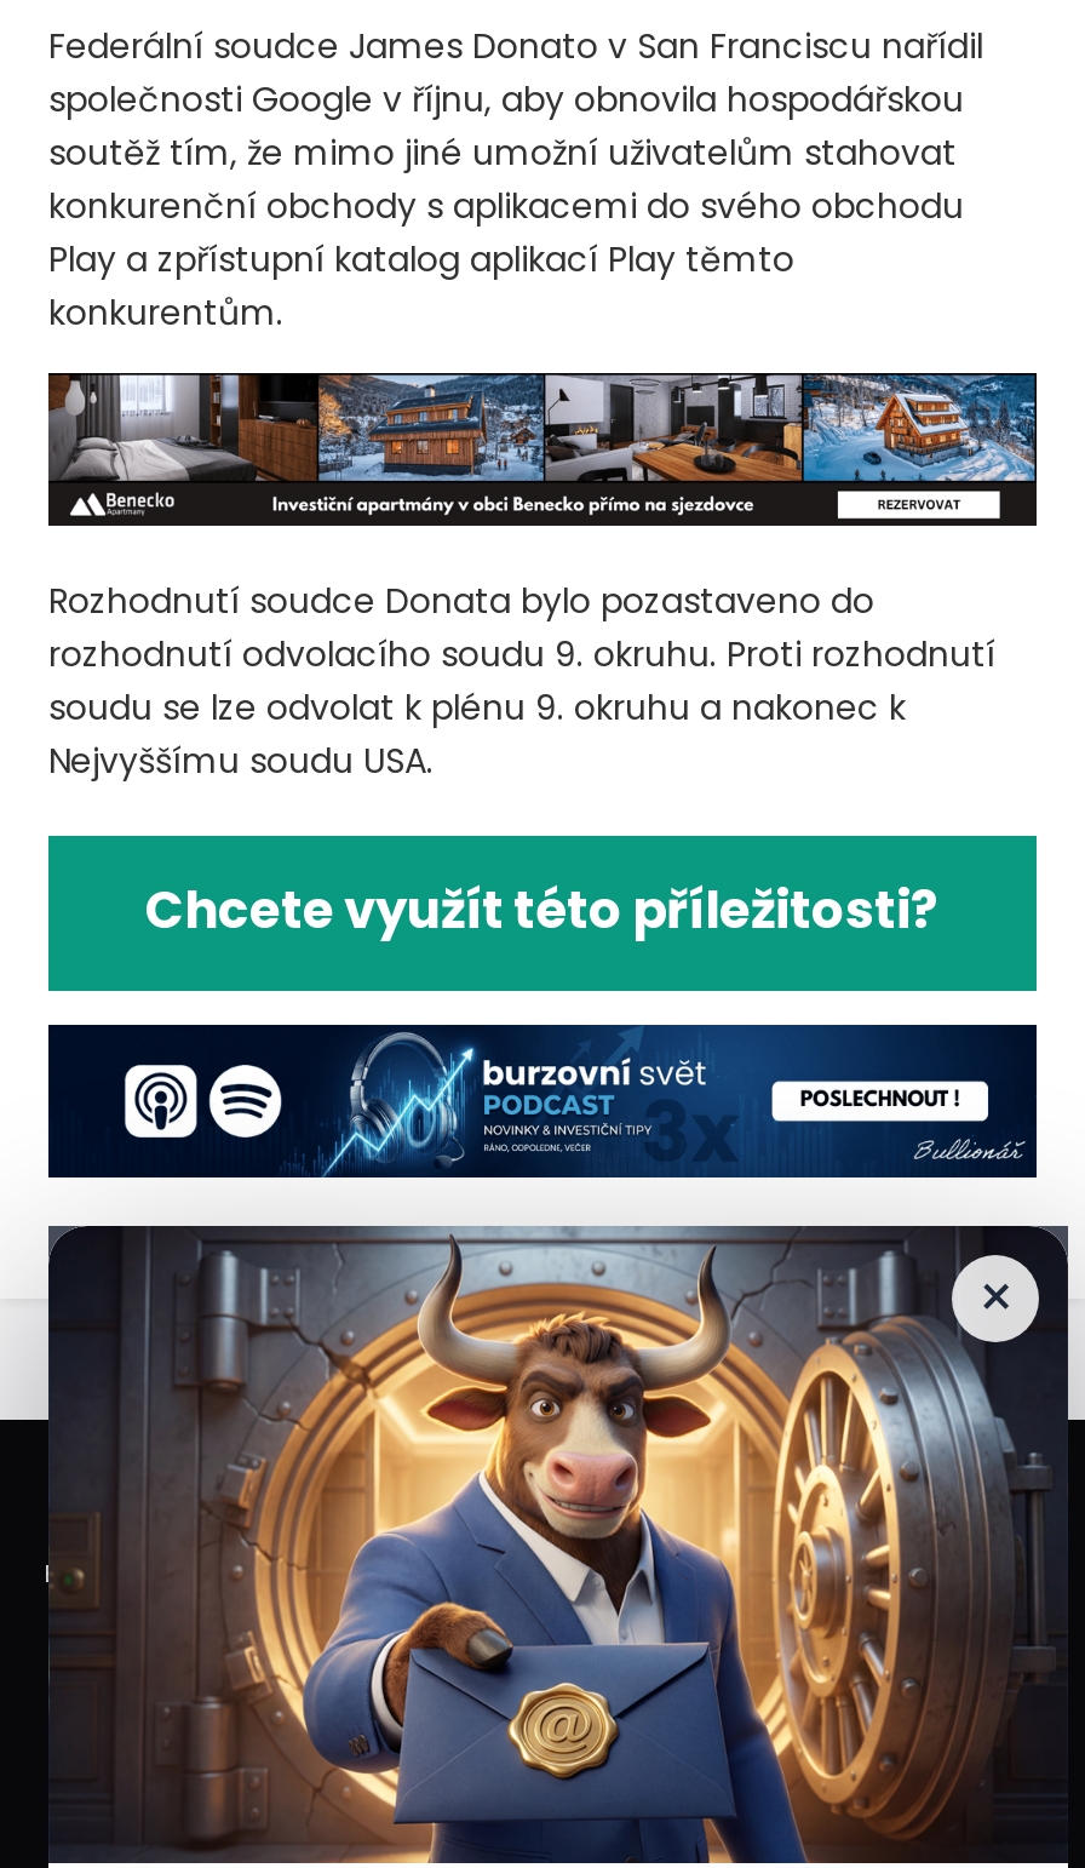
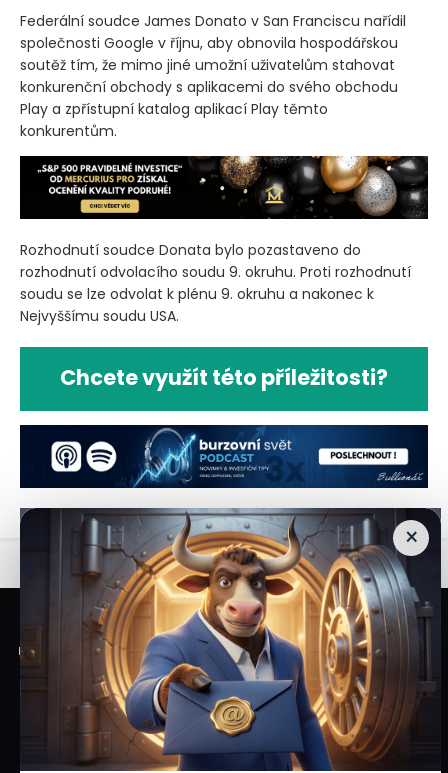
- [image]
+ [image]
